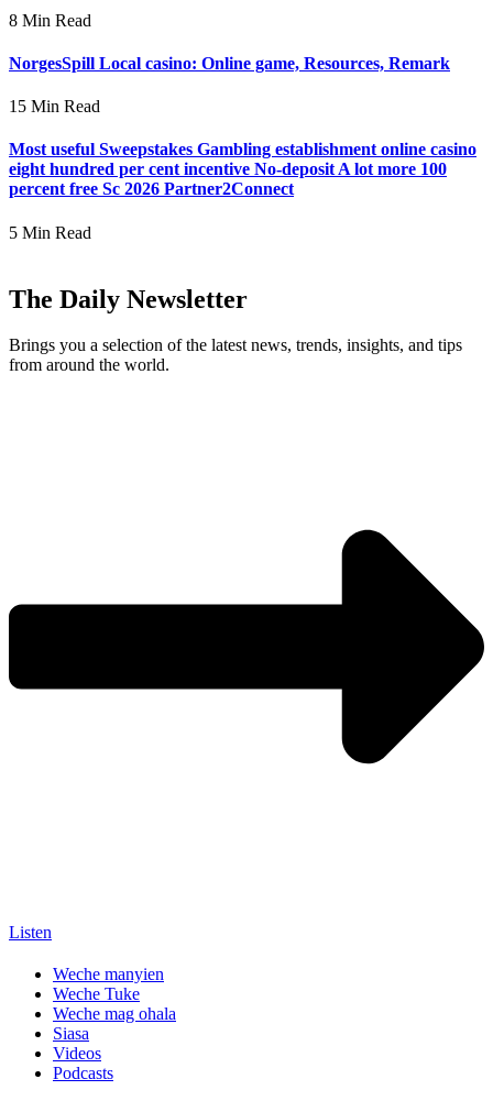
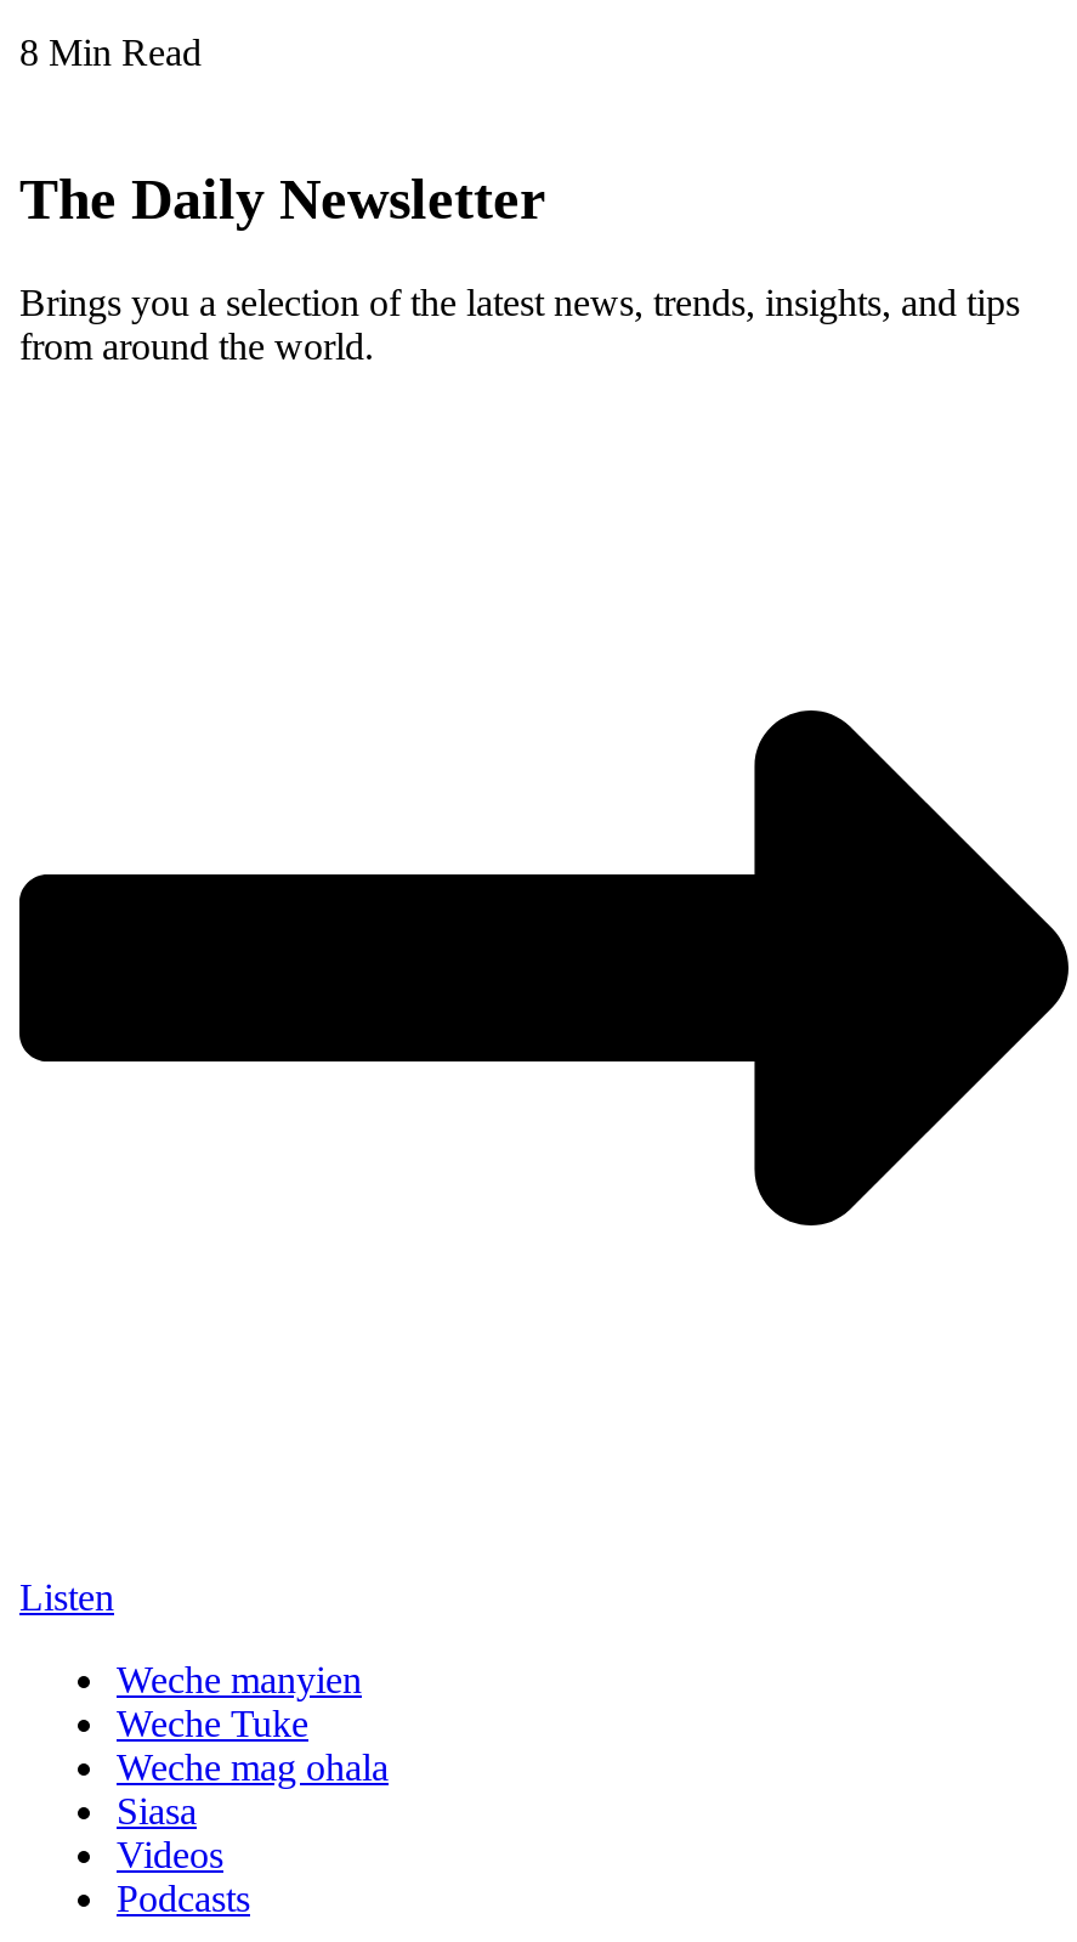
- NorgesSpill Local casino: Online game, Resources, Remark
- 15 Min Read
- Most useful Sweepstakes Gambling establishment online casino
- eight hundred per cent incentive No-deposit A lot more 100
- percent free Sc 2026 Partner2Connect
- 5 Min Read
